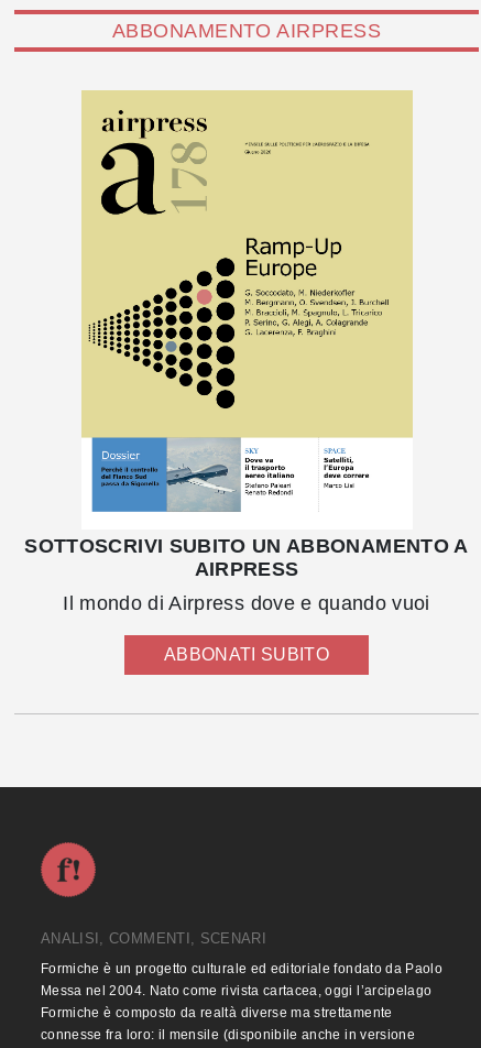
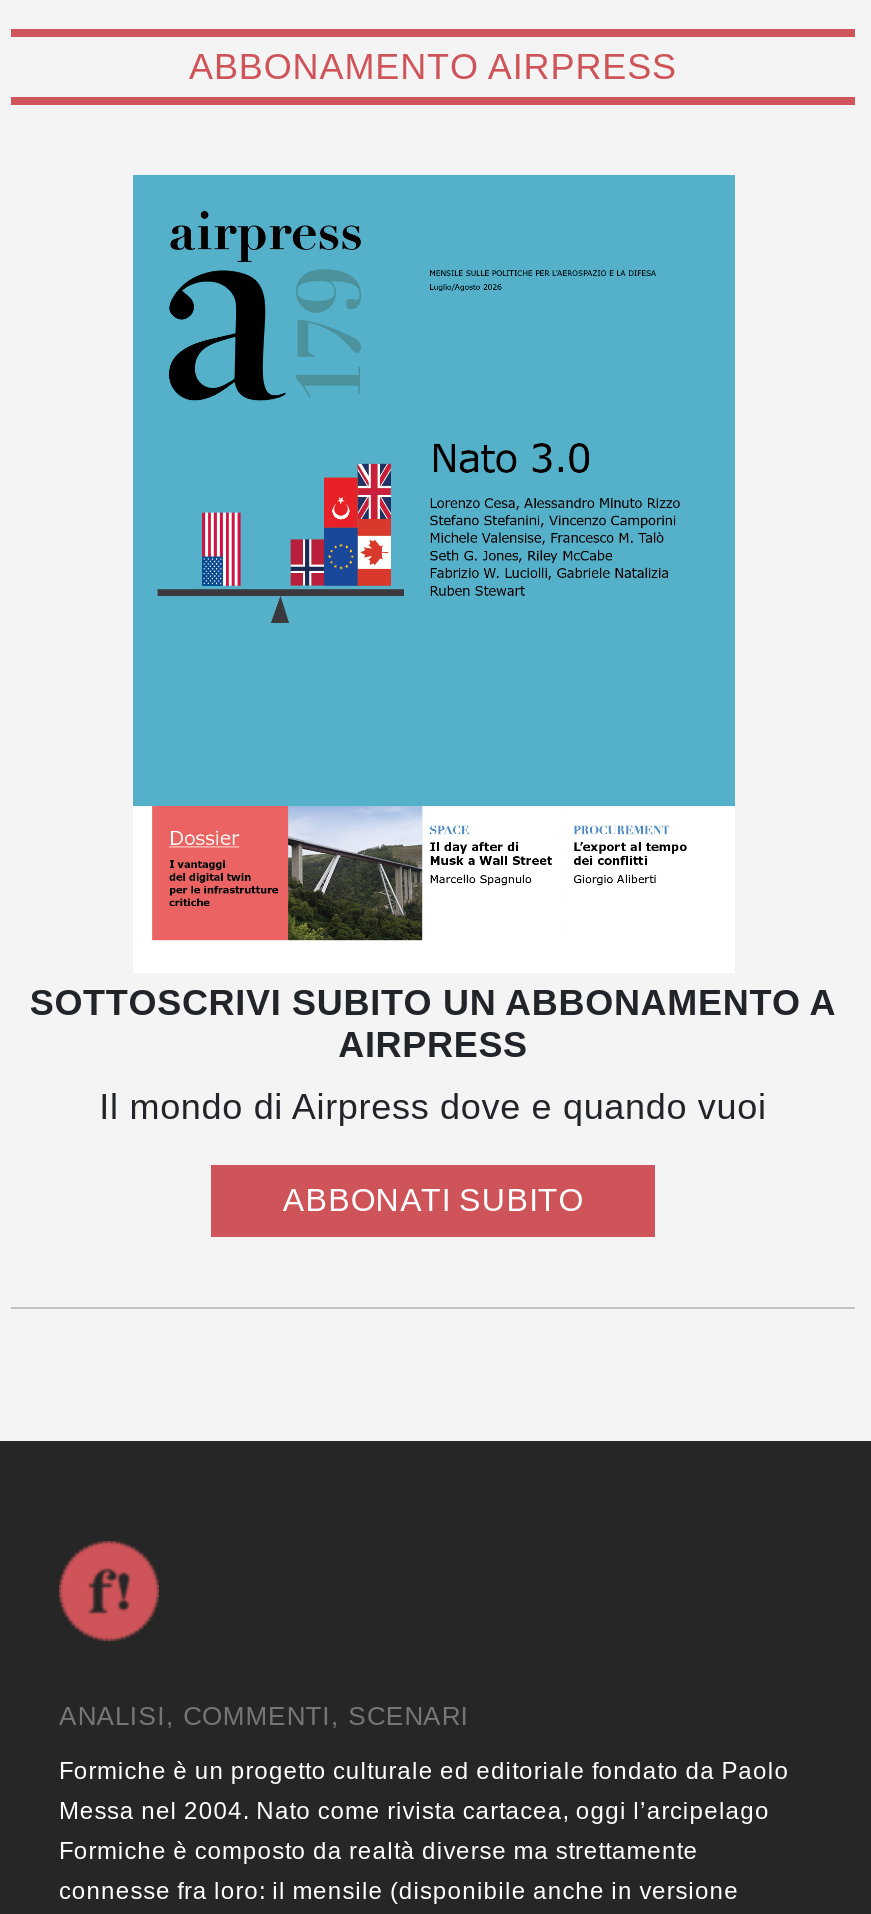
- [image]
+ [image]
